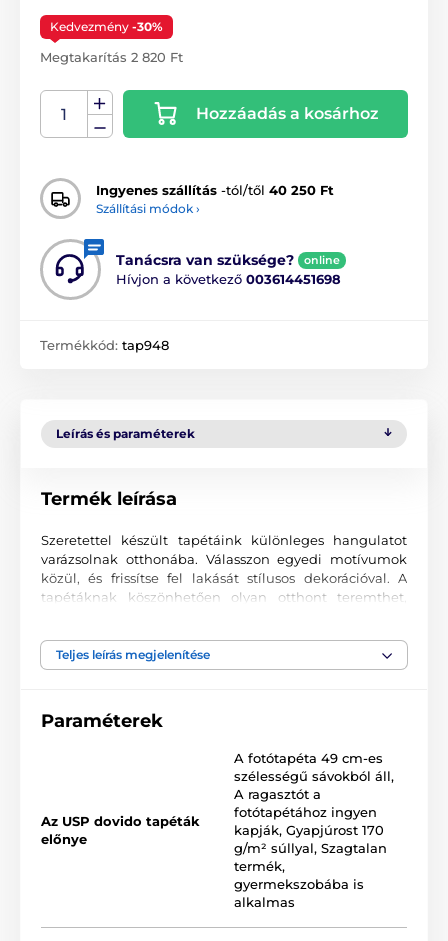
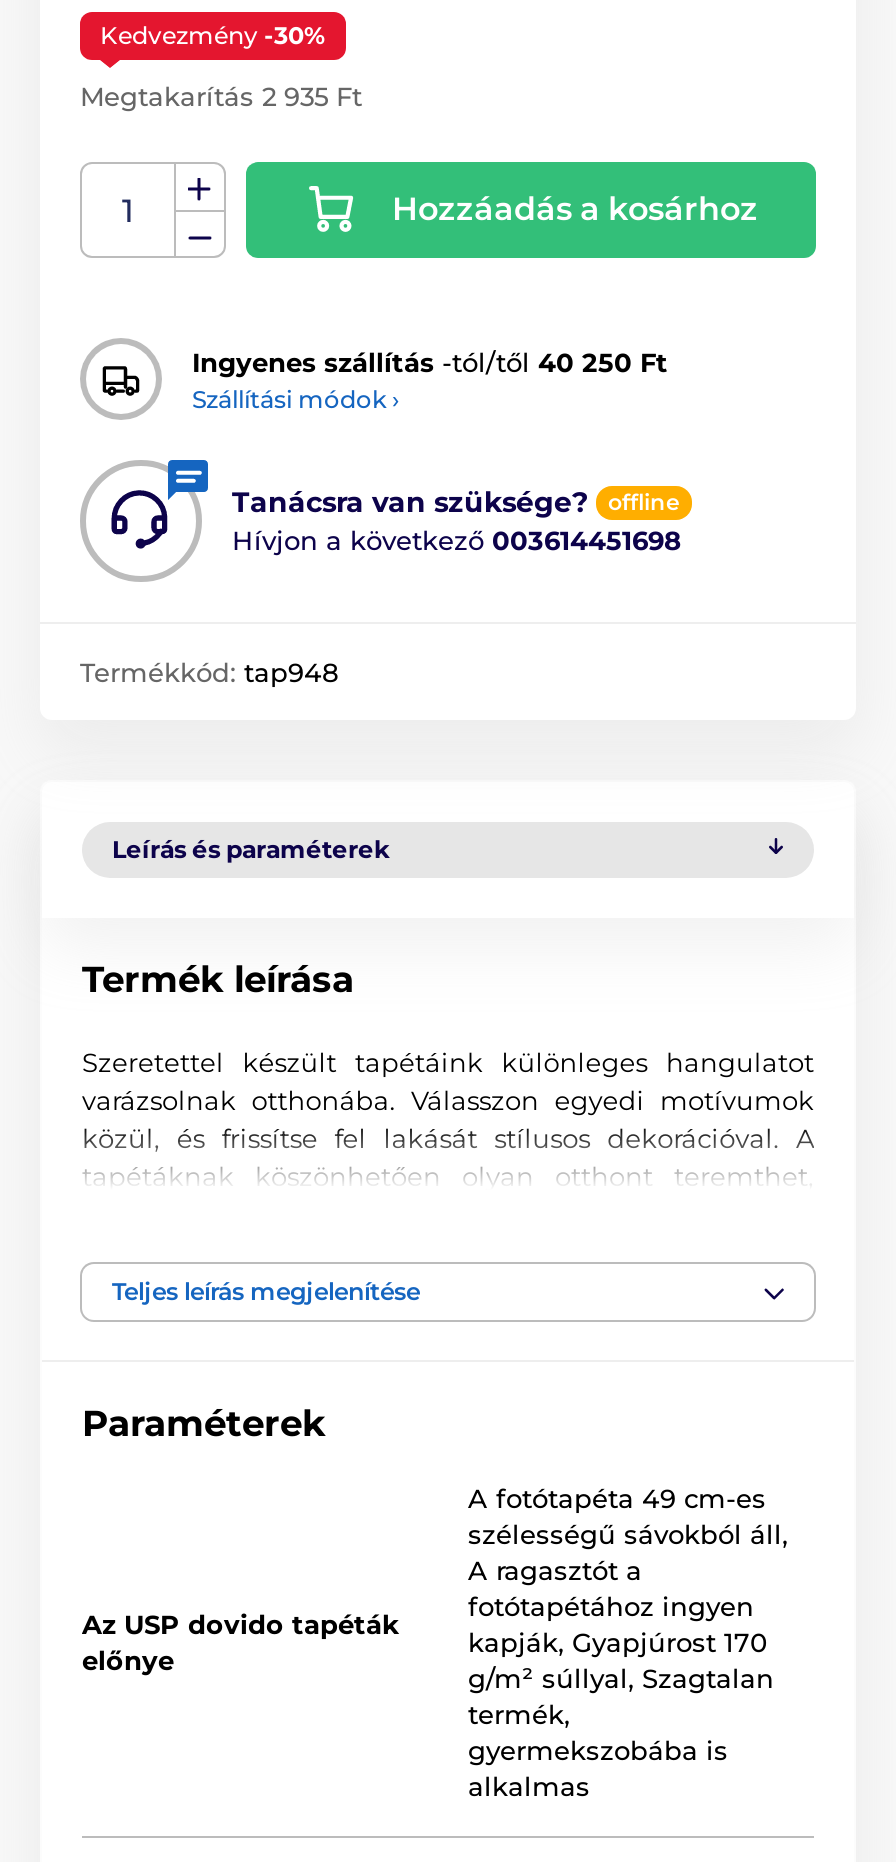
- Megtakarítás 2 820 Ft
+ Megtakarítás 2 935 Ft

- online
+ offline
